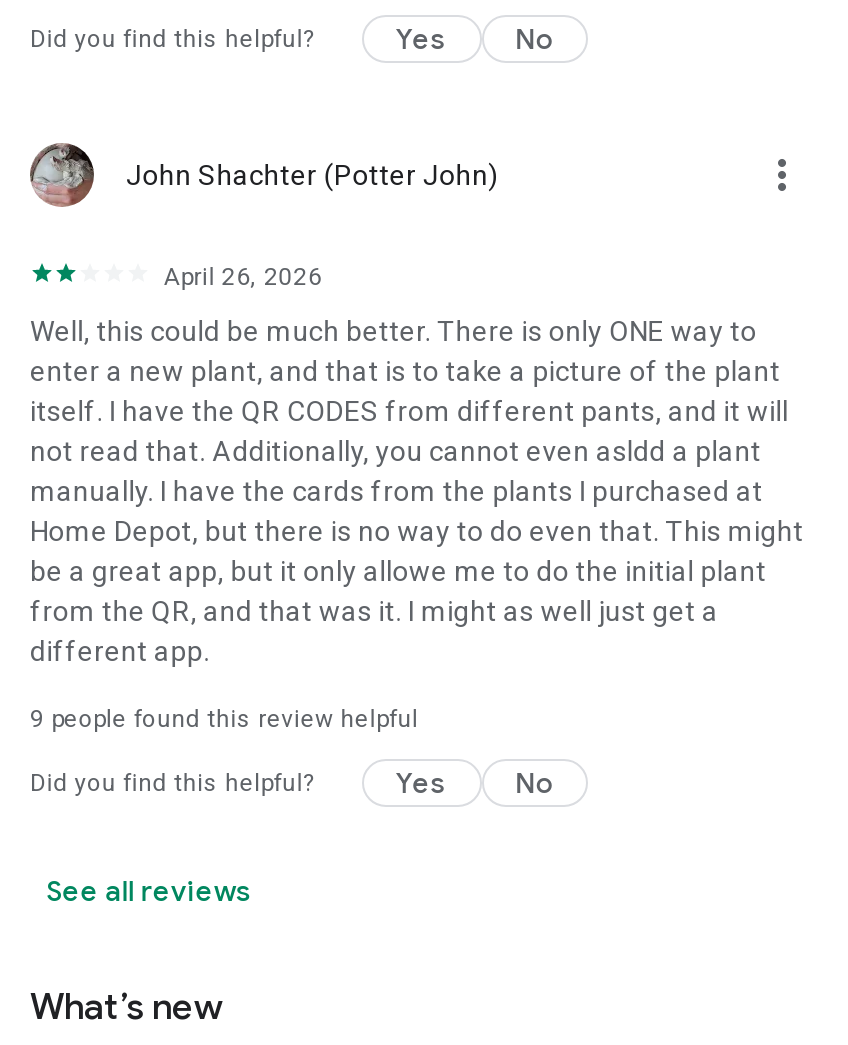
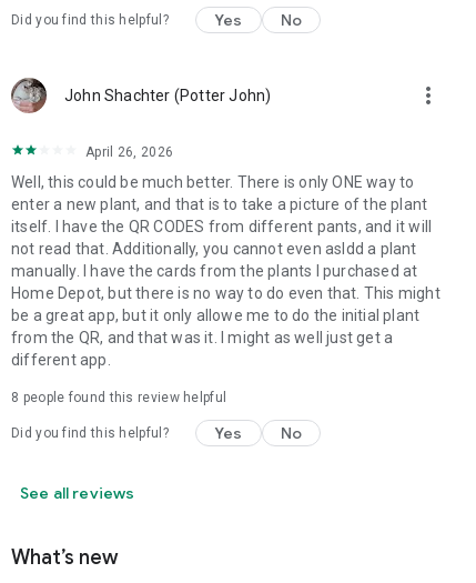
- 9 people found this review helpful
+ 8 people found this review helpful
